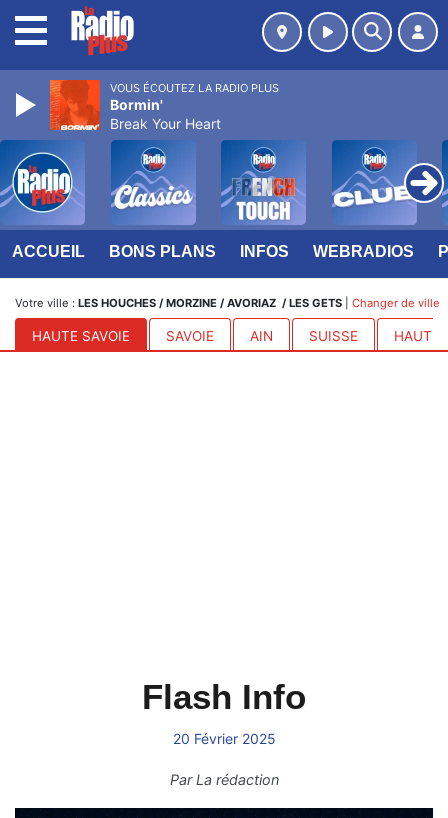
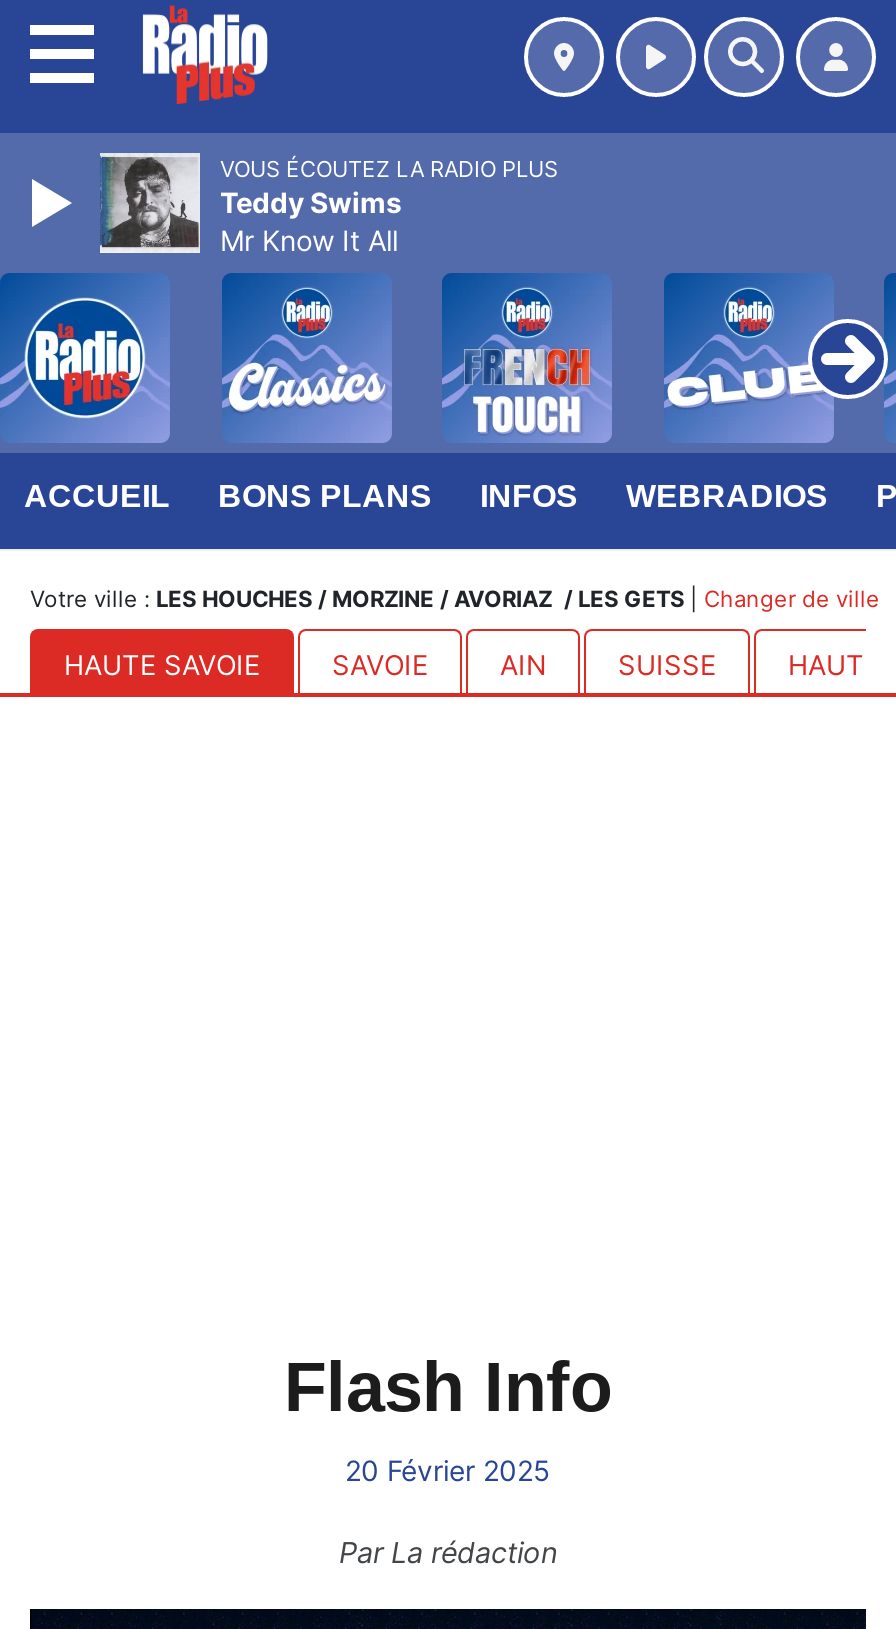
- [image]
- Bormin'
- Break Your Heart
+ [image]
+ Teddy Swims
+ Mr Know It All
